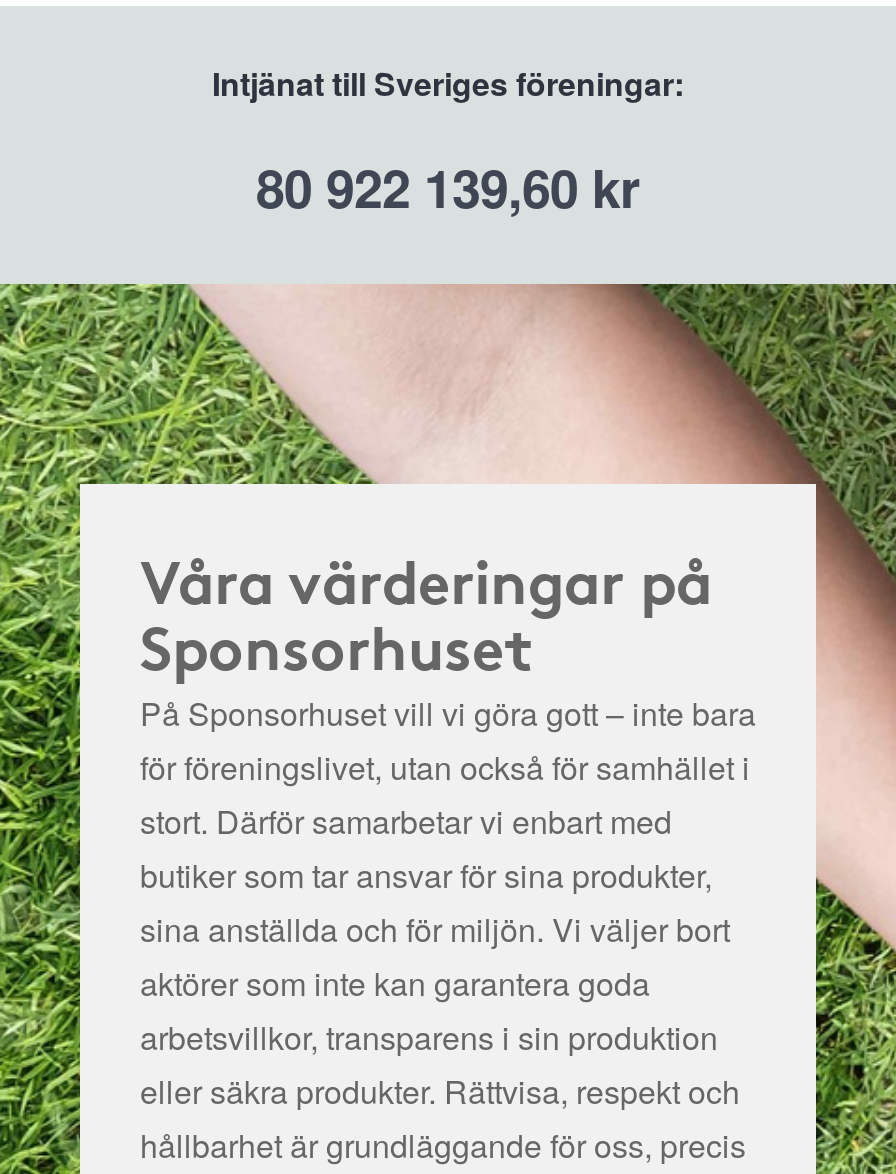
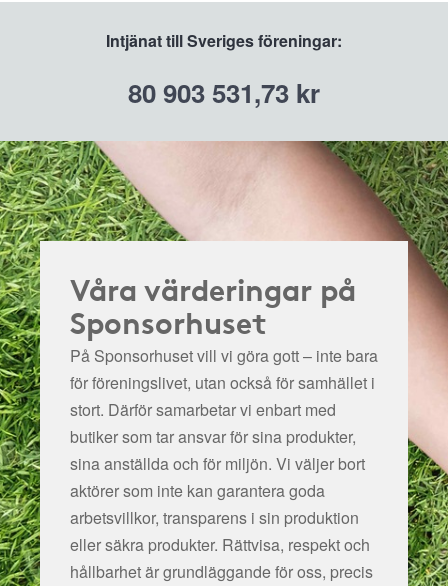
- 80 922 139,60 kr
+ 80 903 531,73 kr
